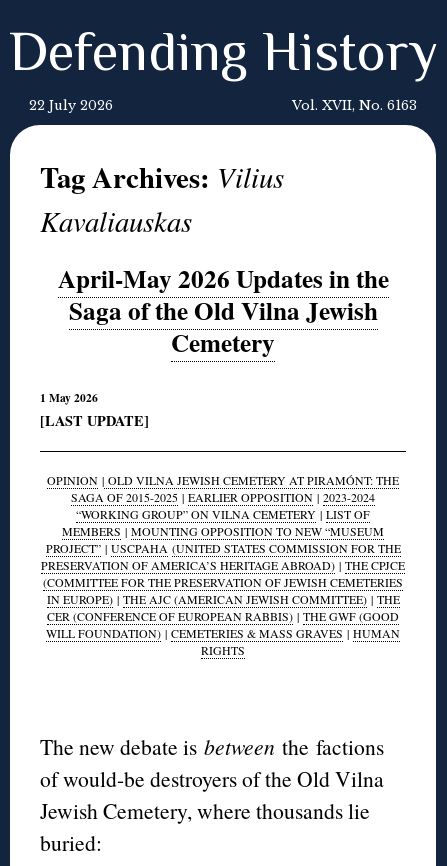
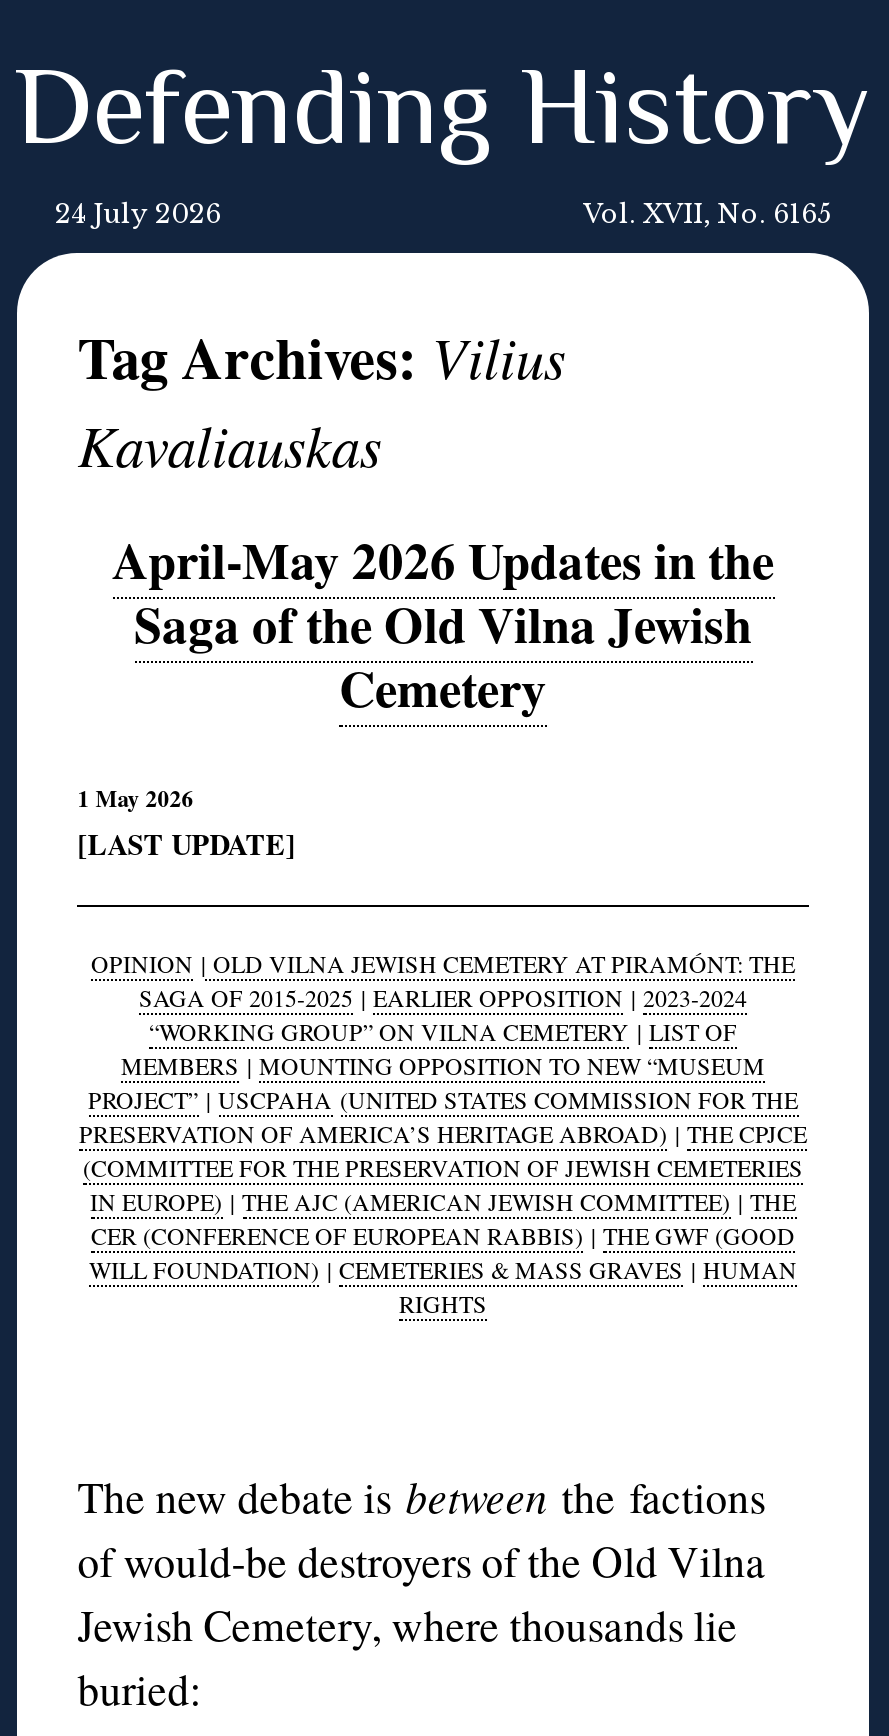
- 22 July 2026
+ 24 July 2026

- Vol. XVII, No. 6163
+ Vol. XVII, No. 6165
